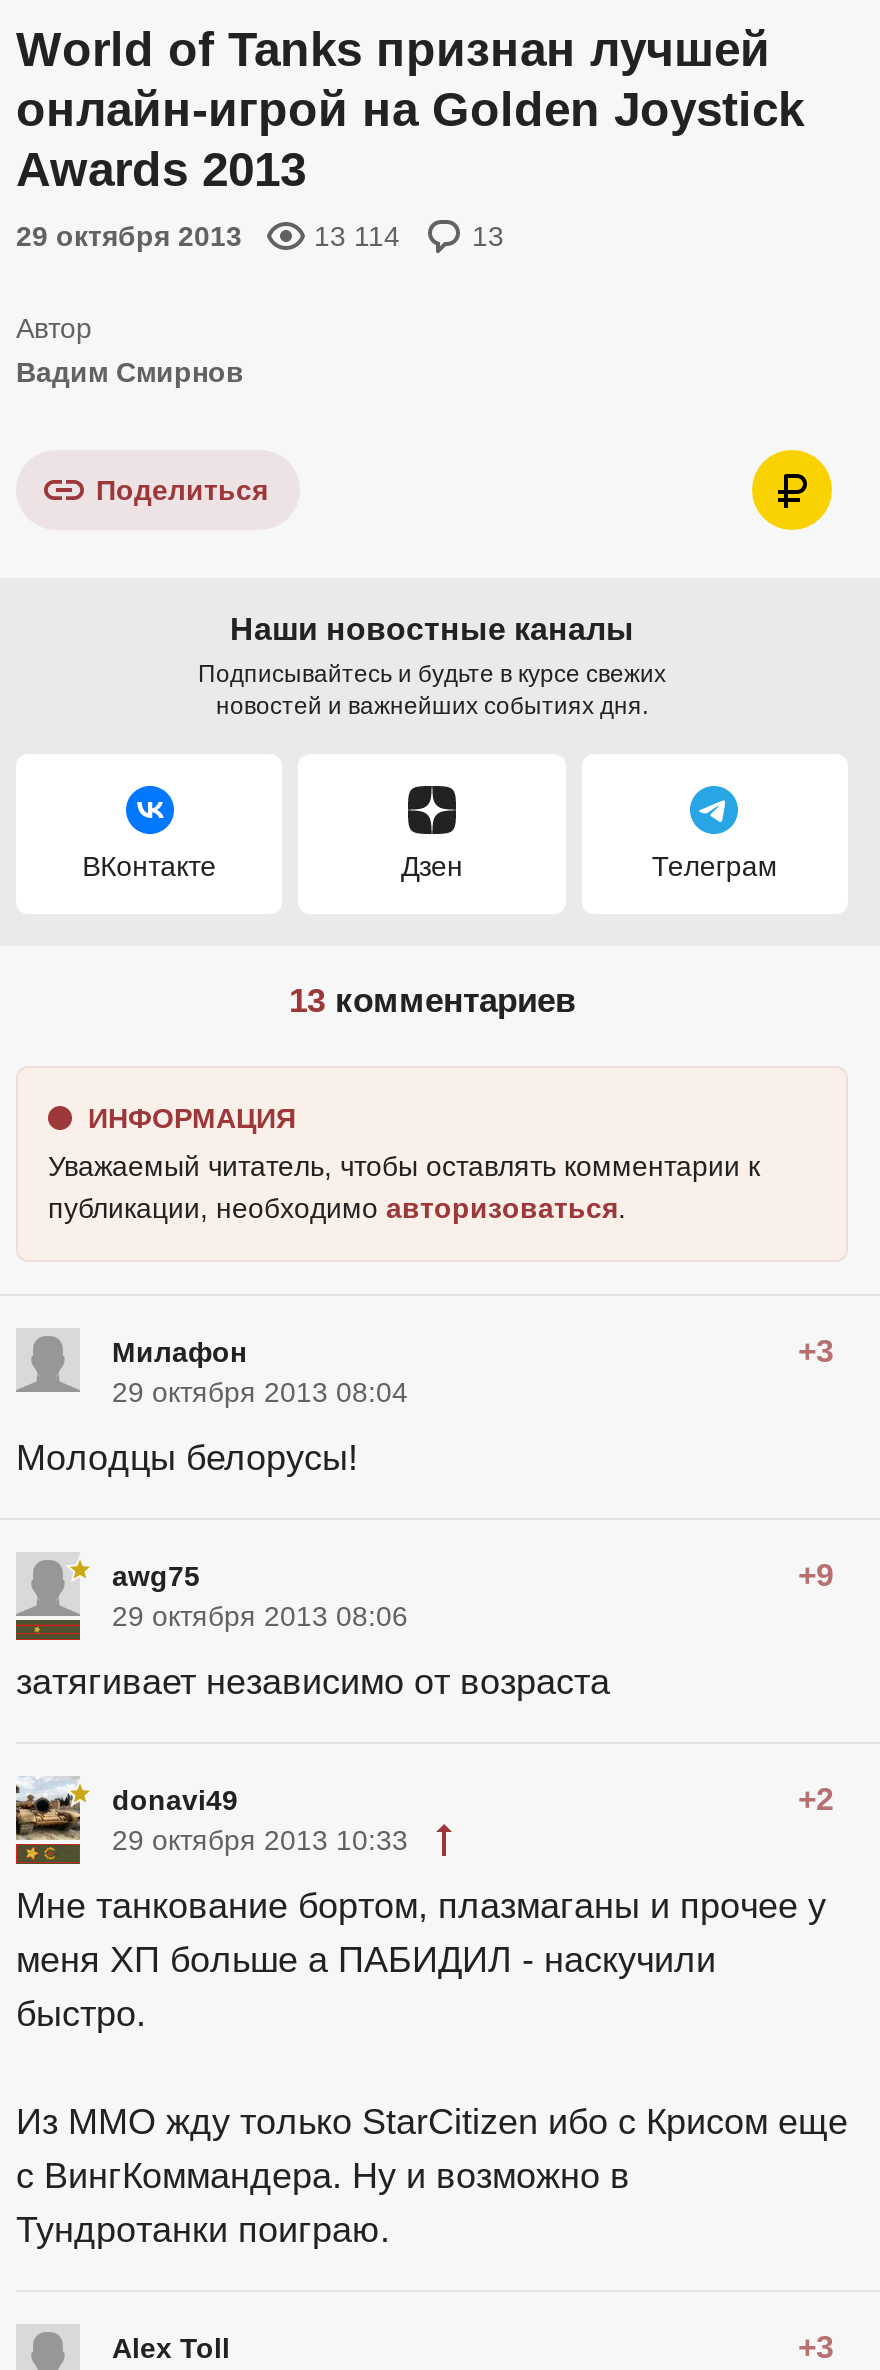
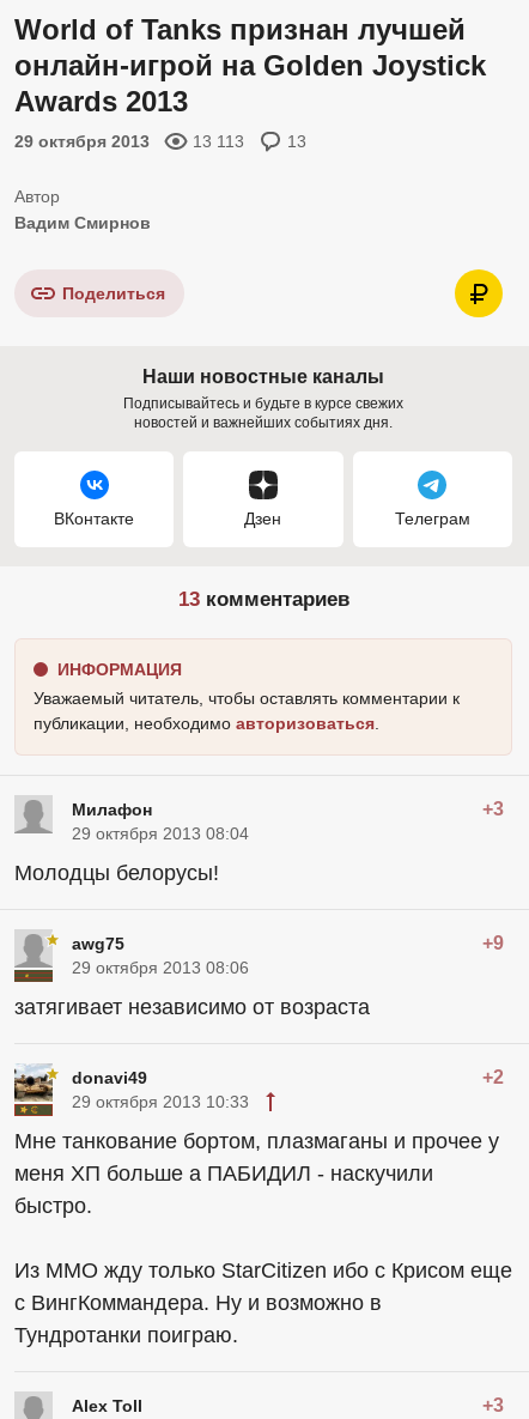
- 13 114
+ 13 113
